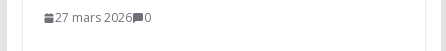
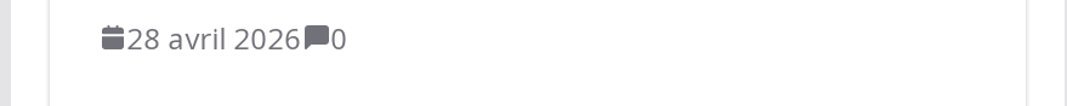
- 27 mars 2026 0
+ 28 avril 2026 0
